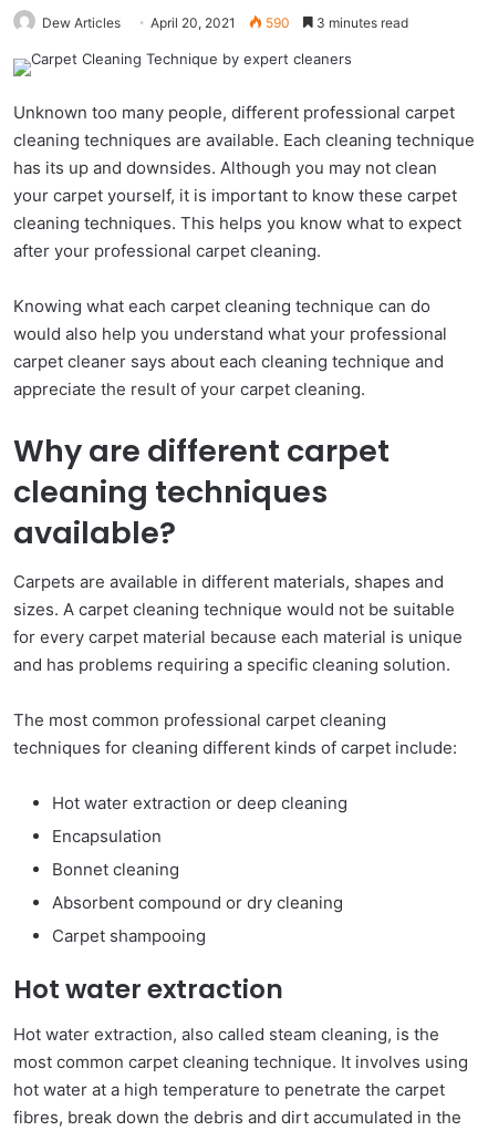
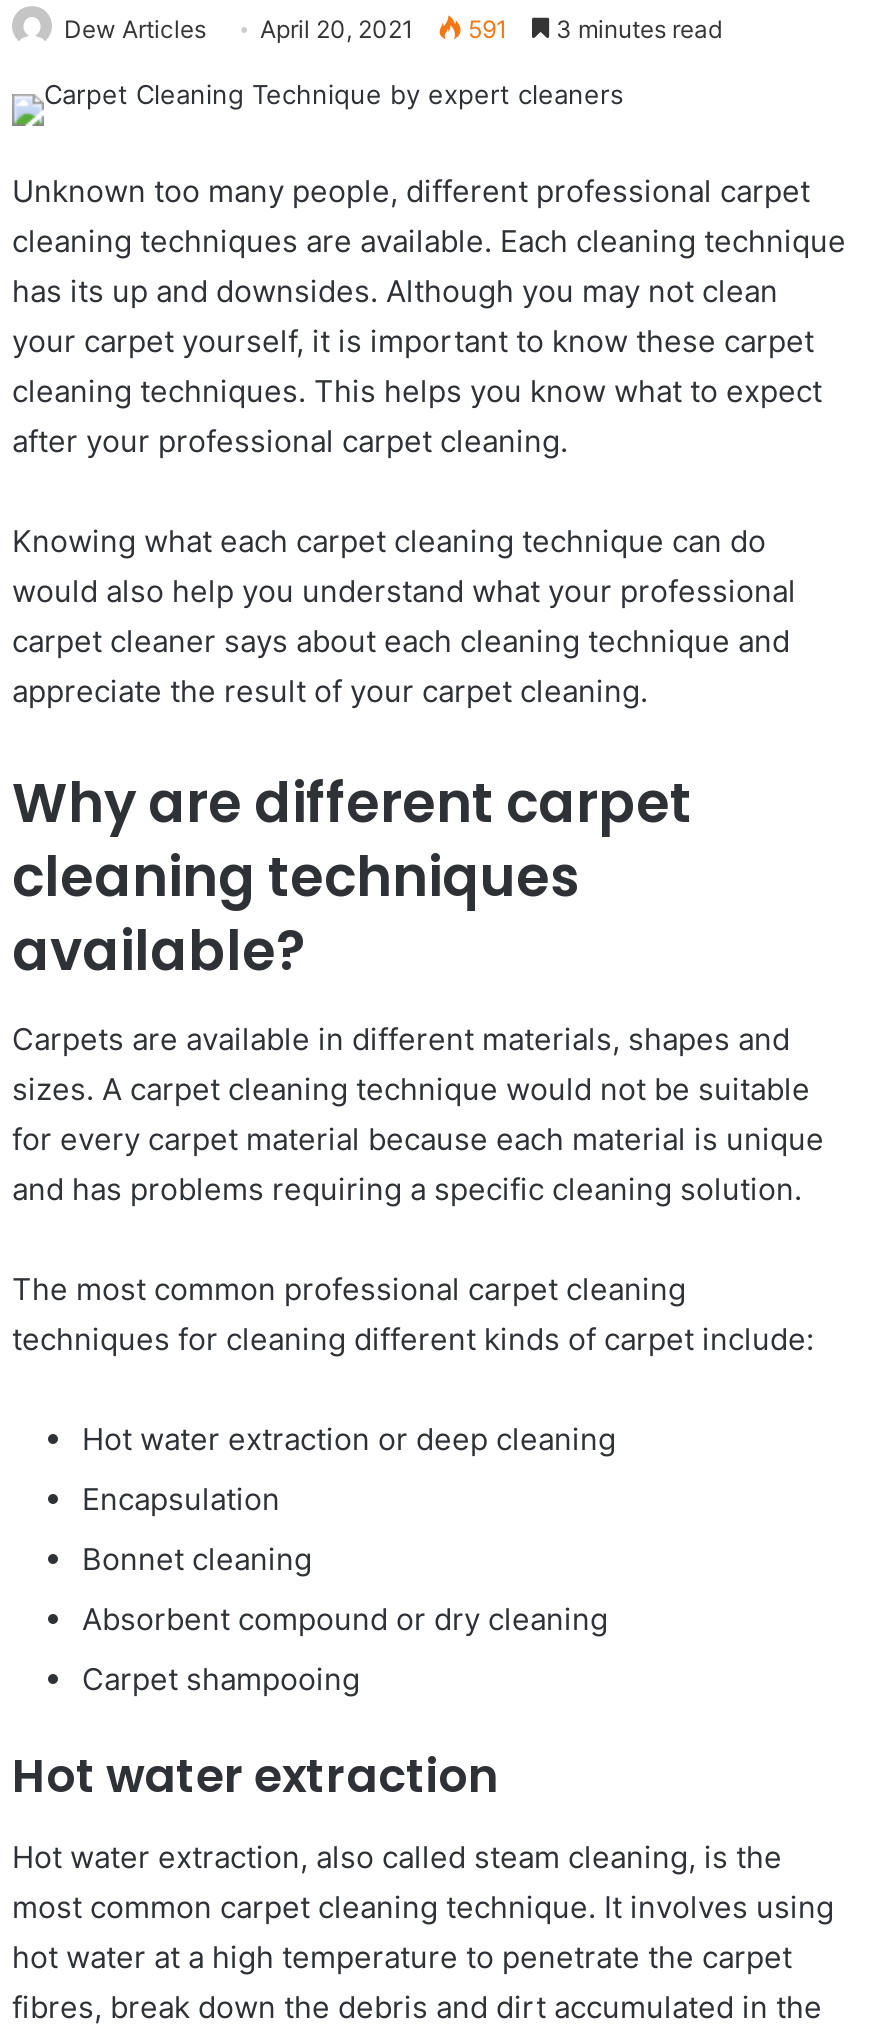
- Dew Articles April 20, 2021 590 3 minutes read
+ Dew Articles April 20, 2021 591 3 minutes read
